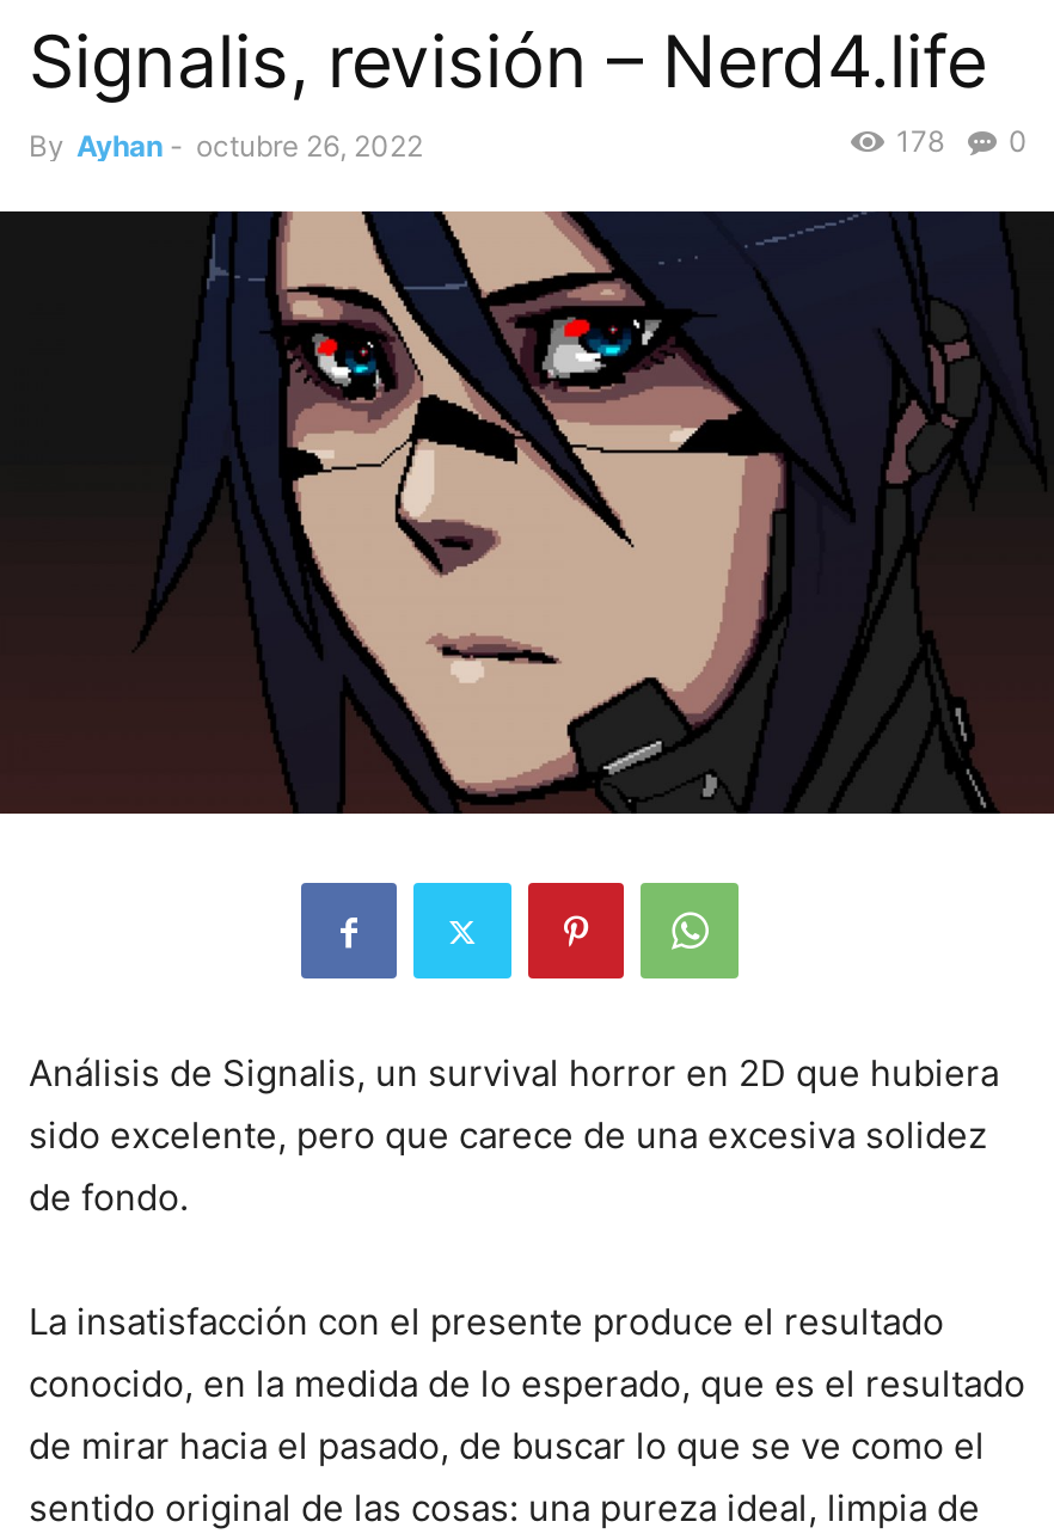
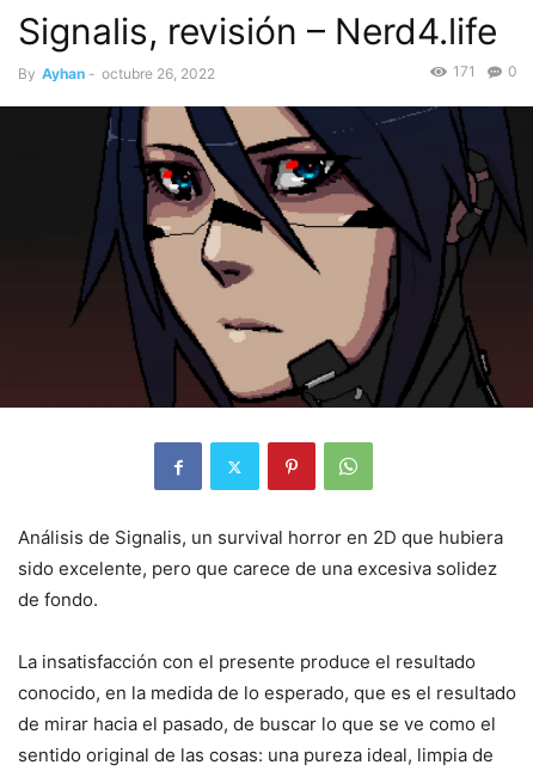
- 178 0
+ 171 0
